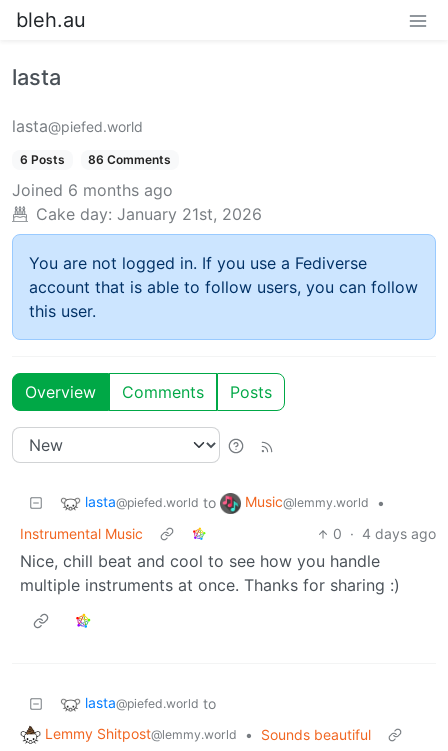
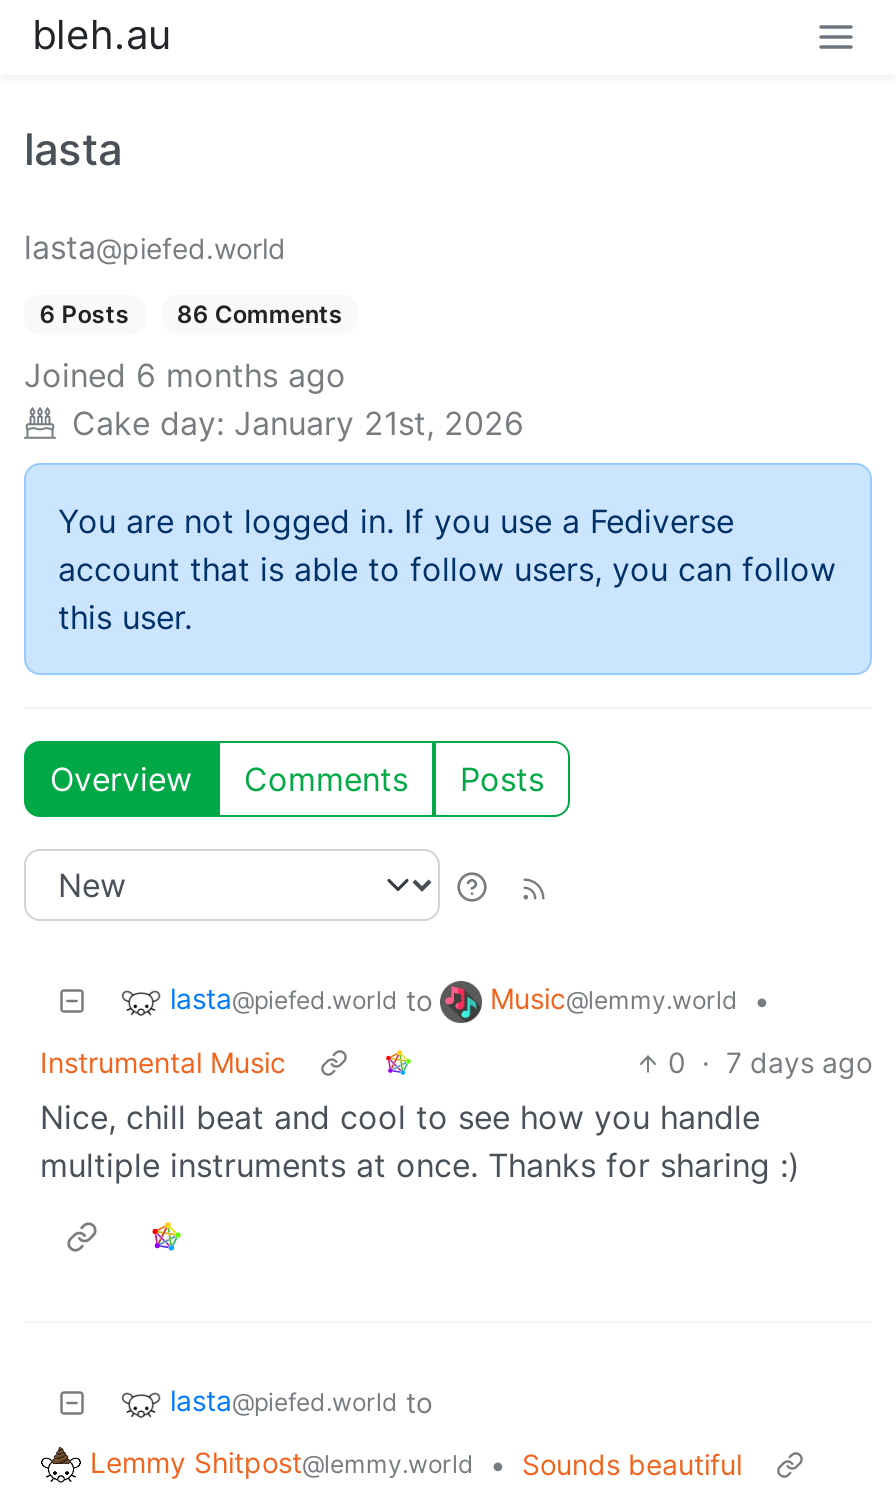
- 0 · 4 days ago
+ 0 · 7 days ago
